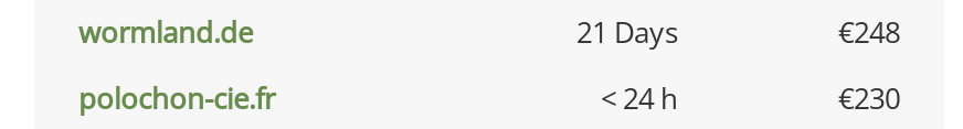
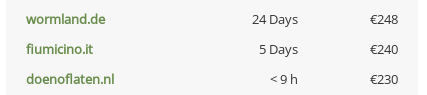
- 21 Days
+ 24 Days

- polochon-cie.fr
- < 24 h
+ fiumicino.it
+ 5 Days
+ €240
+ doenoflaten.nl
+ < 9 h
